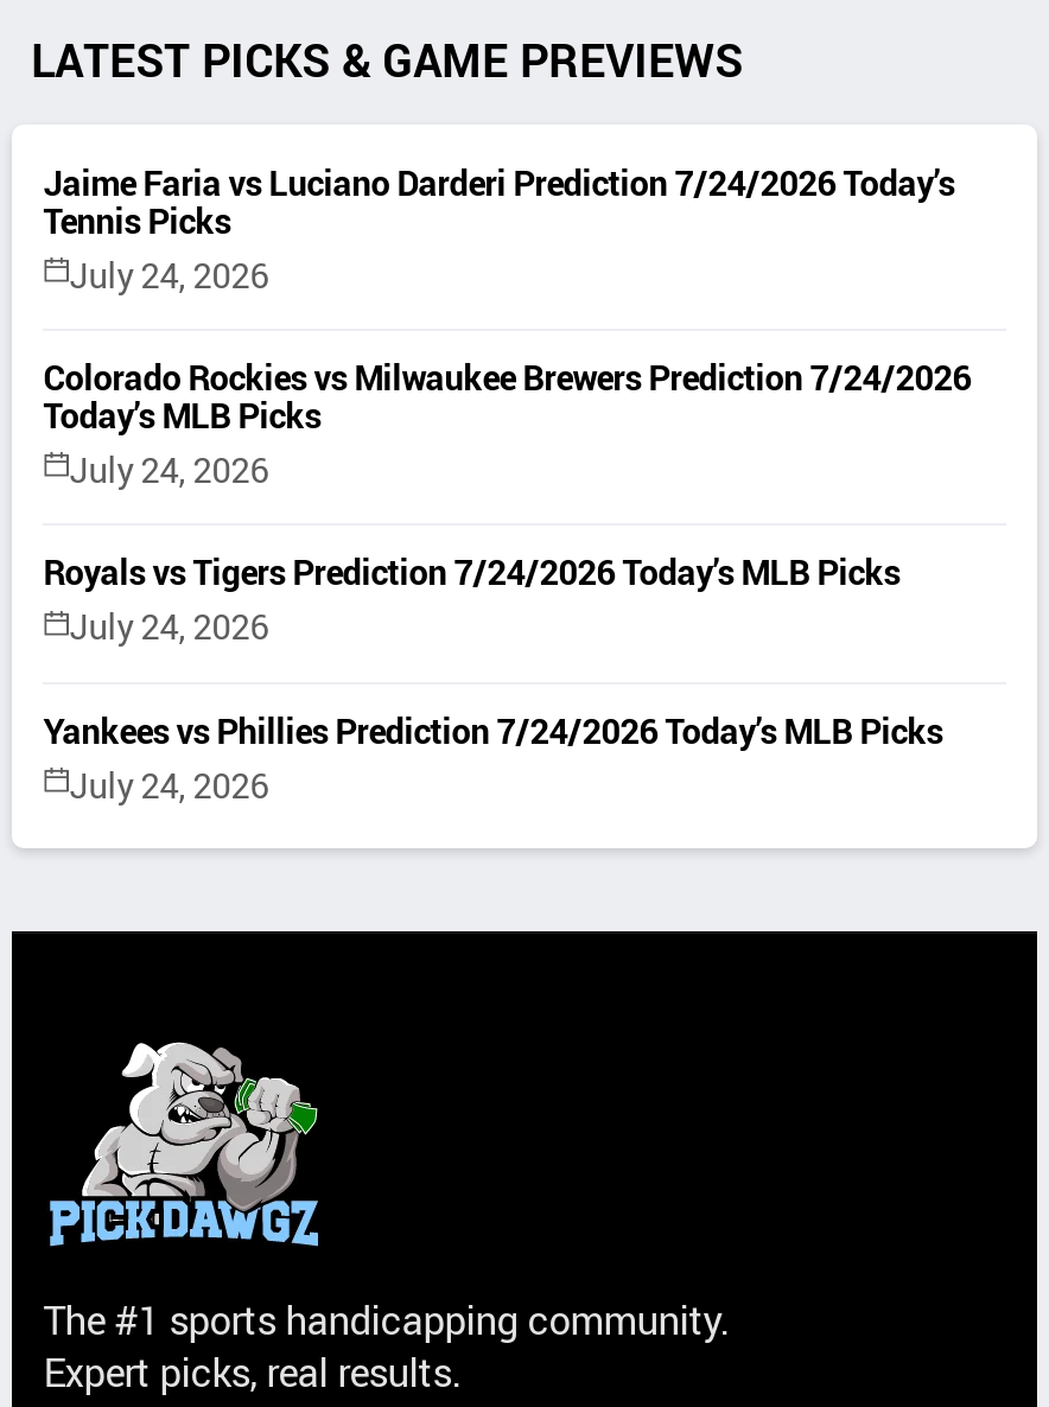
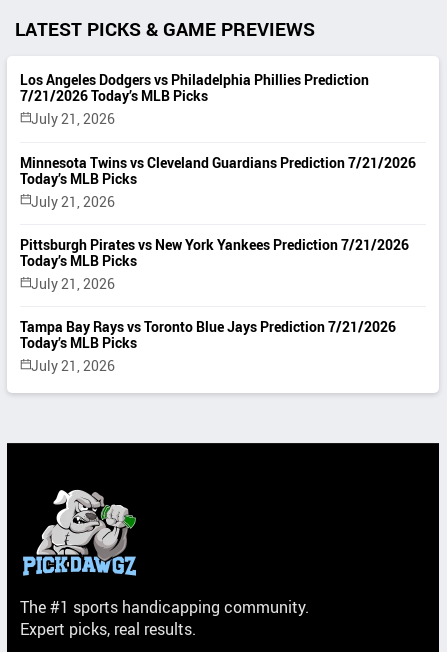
- Jaime Faria vs Luciano Darderi Prediction 7/24/2026 Today’s
- Tennis Picks
- July 24, 2026
+ Los Angeles Dodgers vs Philadelphia Phillies Prediction
+ 7/21/2026 Today’s MLB Picks
+ July 21, 2026

- Colorado Rockies vs Milwaukee Brewers Prediction 7/24/2026
+ Minnesota Twins vs Cleveland Guardians Prediction 7/21/2026

- July 24, 2026
+ July 21, 2026

- Royals vs Tigers Prediction 7/24/2026 Today’s MLB Picks
- July 24, 2026
+ Pittsburgh Pirates vs New York Yankees Prediction 7/21/2026
+ Today’s MLB Picks
+ July 21, 2026

- Yankees vs Phillies Prediction 7/24/2026 Today’s MLB Picks
- July 24, 2026
+ Tampa Bay Rays vs Toronto Blue Jays Prediction 7/21/2026
+ Today’s MLB Picks
+ July 21, 2026
